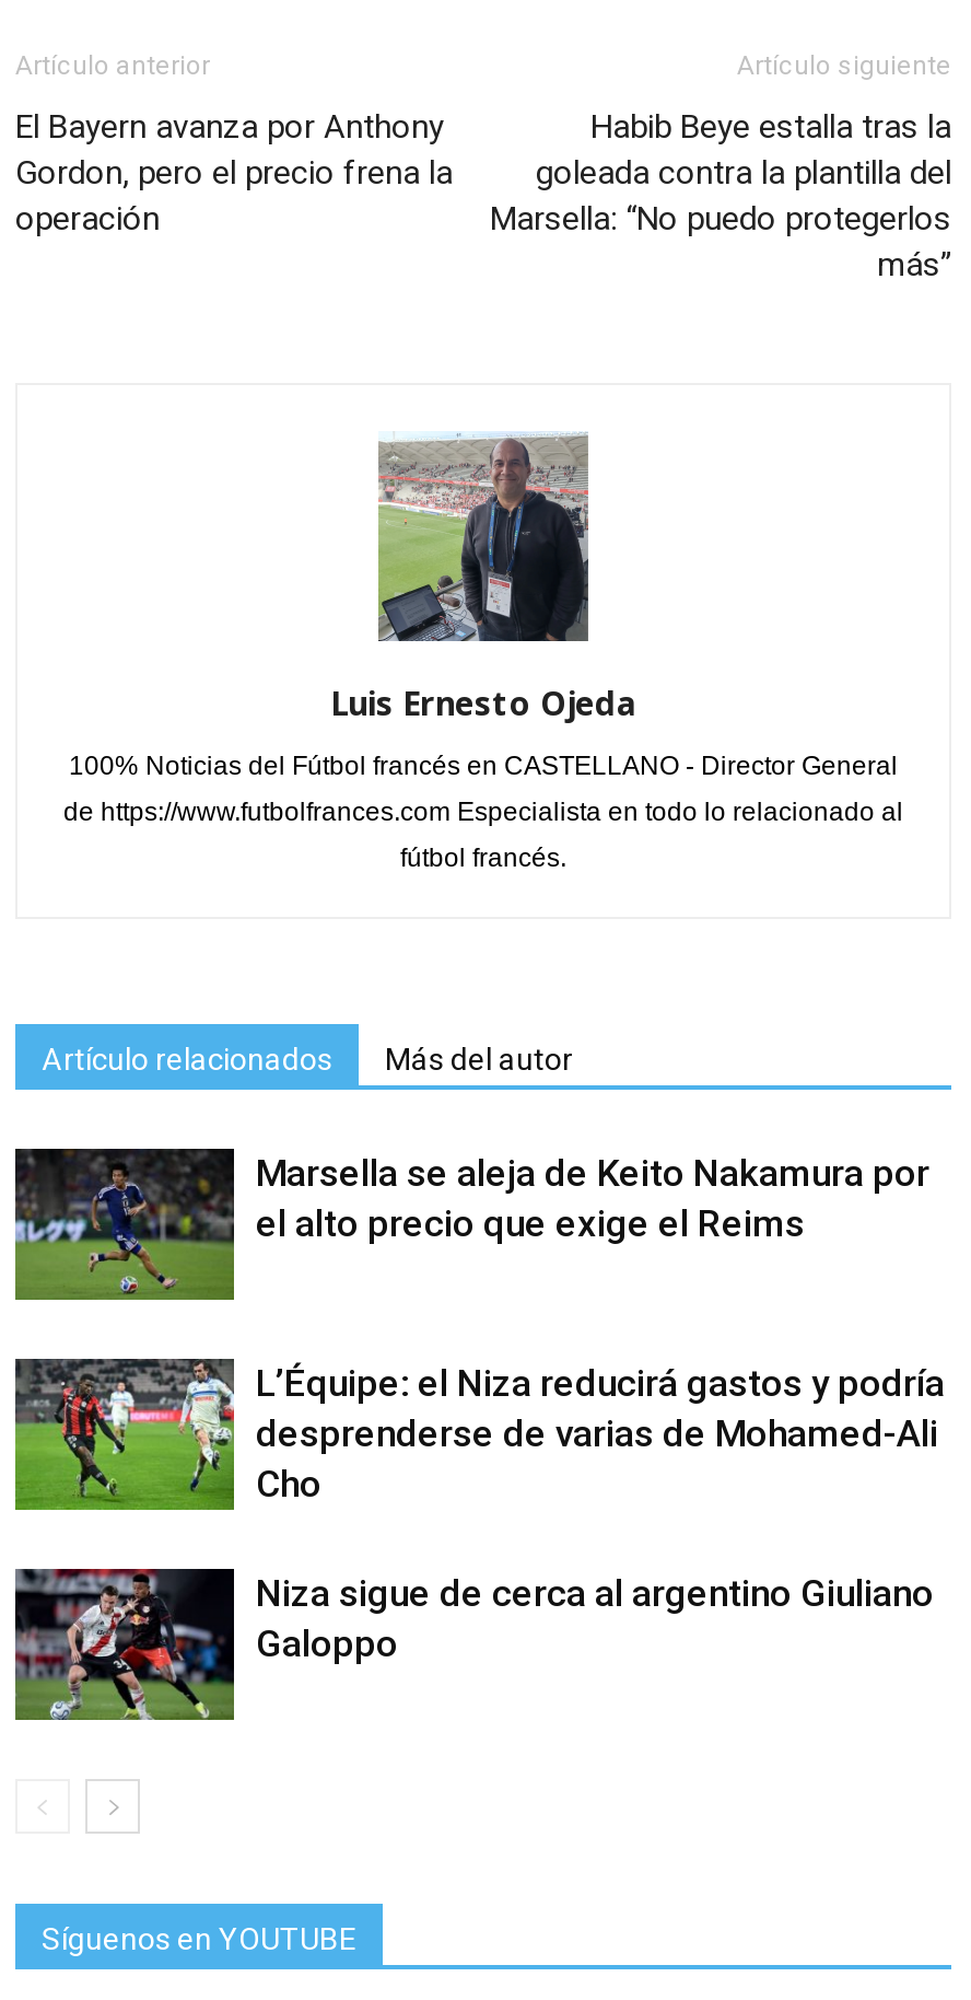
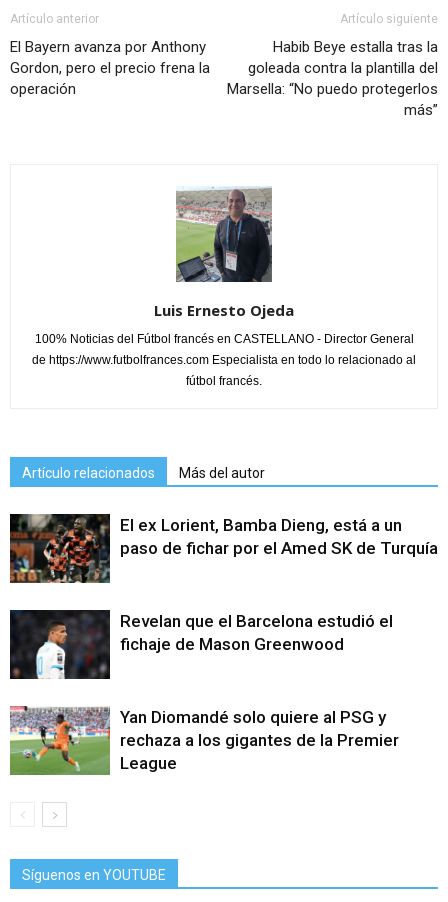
- [image]
- Marsella se aleja de Keito Nakamura por
- el alto precio que exige el Reims
+ [image]
+ El ex Lorient, Bamba Dieng, está a un
+ paso de fichar por el Amed SK de Turquía

- [image]
- L’Équipe: el Niza reducirá gastos y podría
- desprenderse de varias de Mohamed-Ali
- Cho
+ [image]
+ Revelan que el Barcelona estudió el
+ fichaje de Mason Greenwood

- [image]
- Niza sigue de cerca al argentino Giuliano
- Galoppo
+ [image]
+ Yan Diomandé solo quiere al PSG y
+ rechaza a los gigantes de la Premier
+ League
